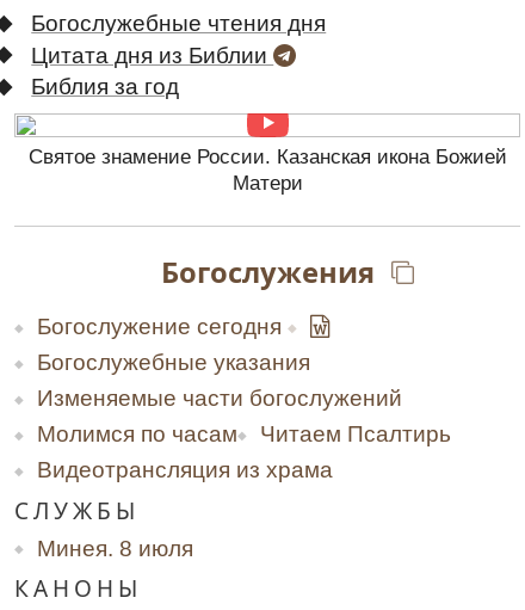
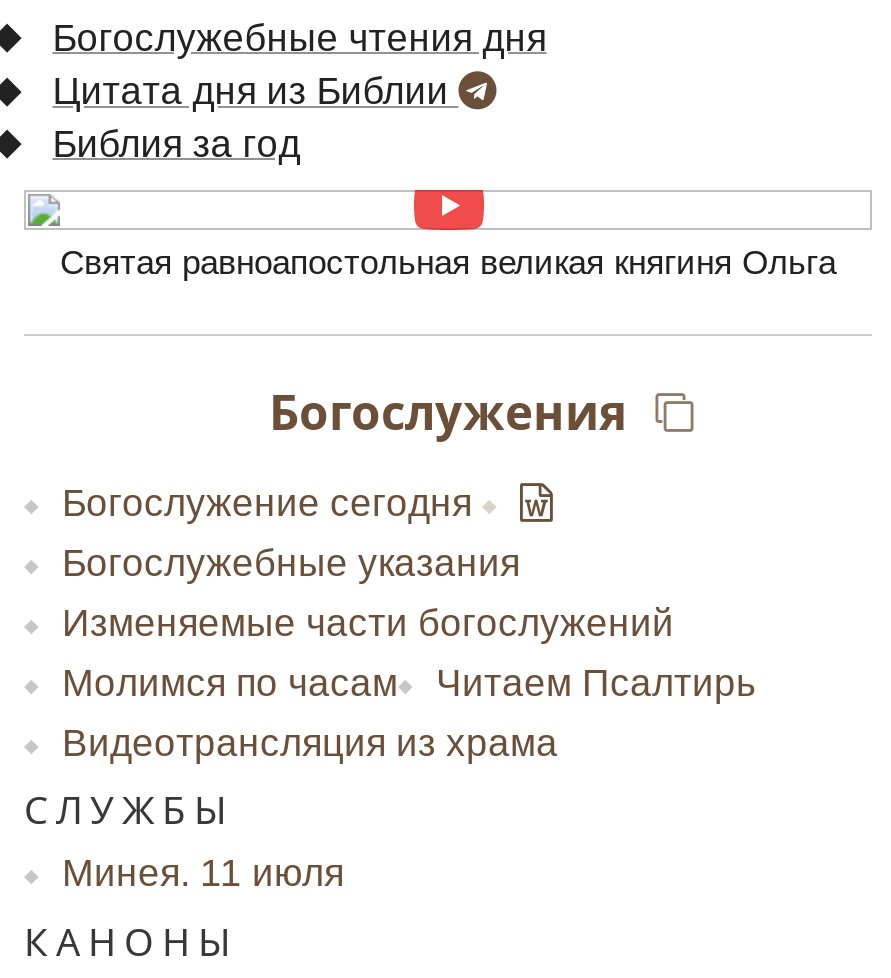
- Святое знамение России. Казанская икона Божией
- Матери
+ Святая равноапостольная великая княгиня Ольга

- Минея. 8 июля
+ Минея. 11 июля
